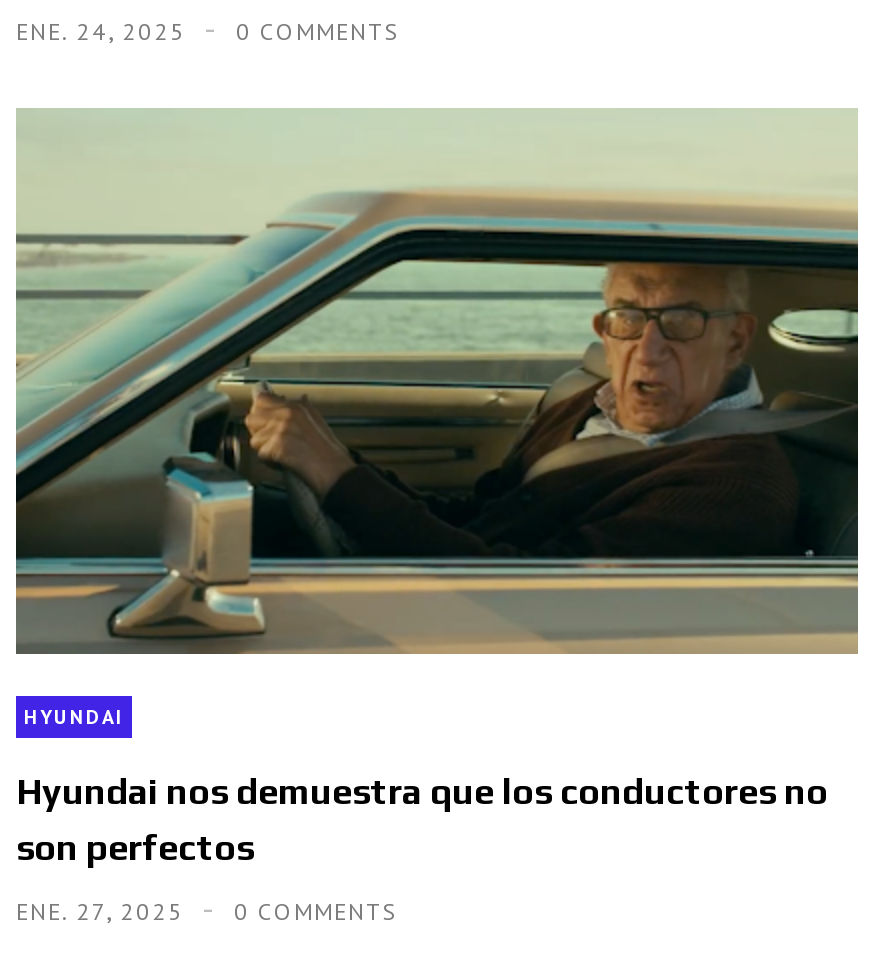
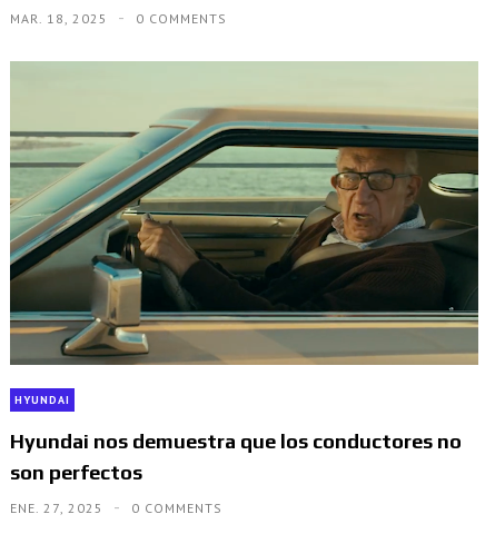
- ENE. 24, 2025 0 COMMENTS
+ MAR. 18, 2025 0 COMMENTS
